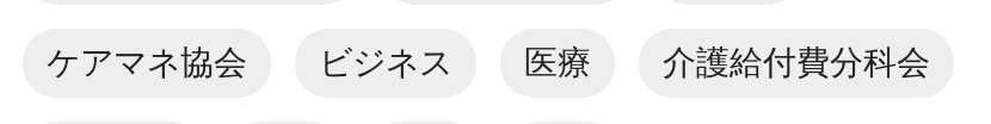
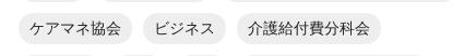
- 医療
